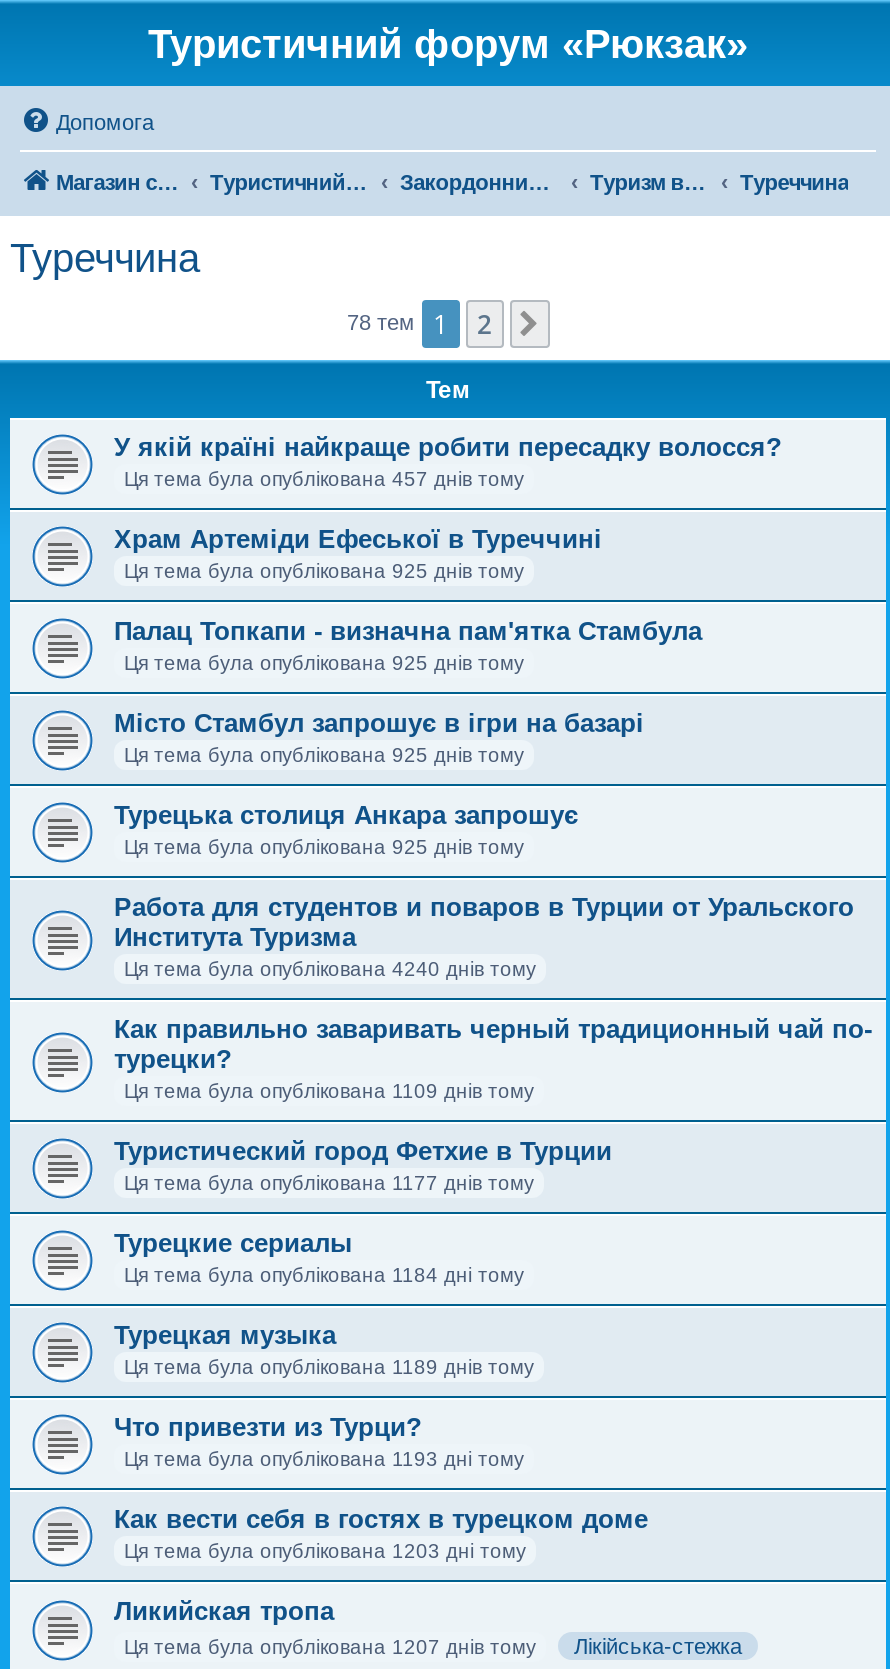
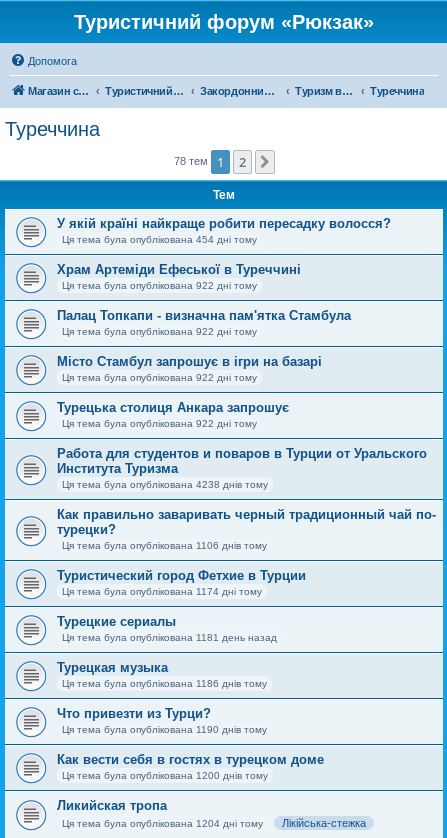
- Ця тема була опублікована 457 днів тому
+ Ця тема була опублікована 454 дні тому

- Ця тема була опублікована 925 днів тому
+ Ця тема була опублікована 922 дні тому

- Ця тема була опублікована 925 днів тому
+ Ця тема була опублікована 922 дні тому

- Ця тема була опублікована 925 днів тому
+ Ця тема була опублікована 922 дні тому

- Ця тема була опублікована 925 днів тому
+ Ця тема була опублікована 922 дні тому

- Ця тема була опублікована 4240 днів тому
+ Ця тема була опублікована 4238 днів тому

- Ця тема була опублікована 1109 днів тому
+ Ця тема була опублікована 1106 днів тому

- Ця тема була опублікована 1177 днів тому
+ Ця тема була опублікована 1174 дні тому

- Ця тема була опублікована 1184 дні тому
+ Ця тема була опублікована 1181 день назад

- Ця тема була опублікована 1189 днів тому
+ Ця тема була опублікована 1186 днів тому

- Ця тема була опублікована 1193 дні тому
+ Ця тема була опублікована 1190 днів тому

- Ця тема була опублікована 1203 дні тому
+ Ця тема була опублікована 1200 днів тому

- Ця тема була опублікована 1207 днів тому
+ Ця тема була опублікована 1204 дні тому
